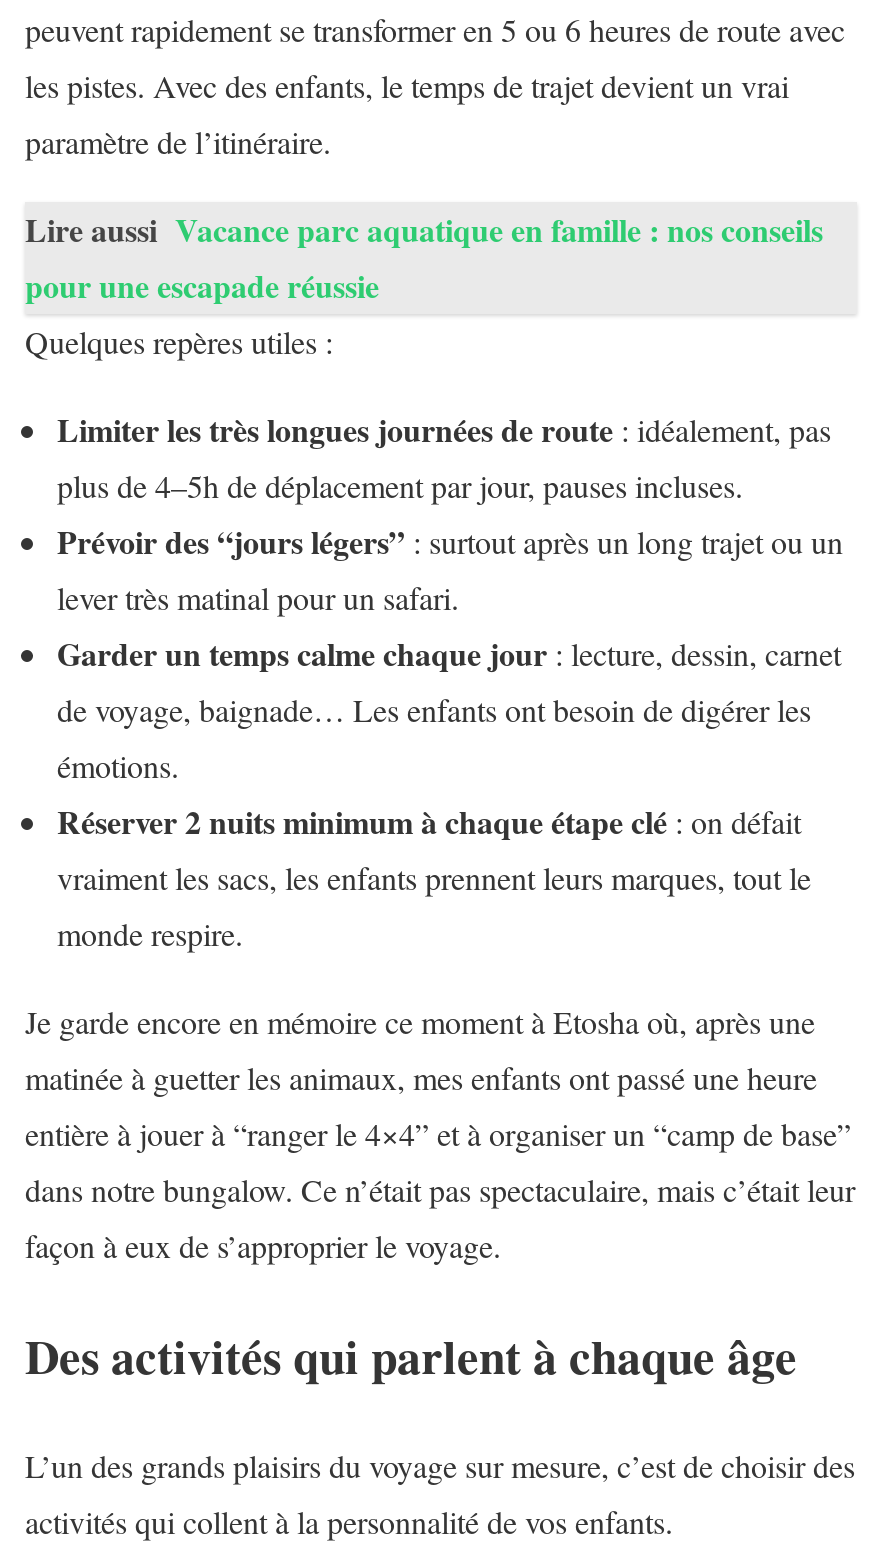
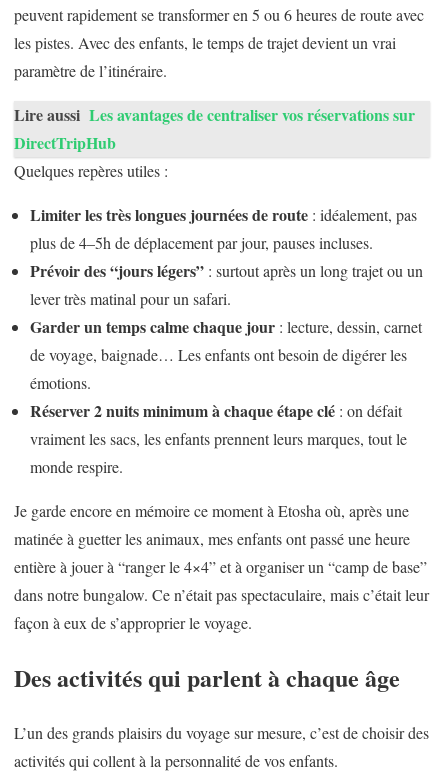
- Lire aussi Vacance parc aquatique en famille : nos conseils
- pour une escapade réussie
+ Lire aussi Les avantages de centraliser vos réservations sur
+ DirectTripHub
